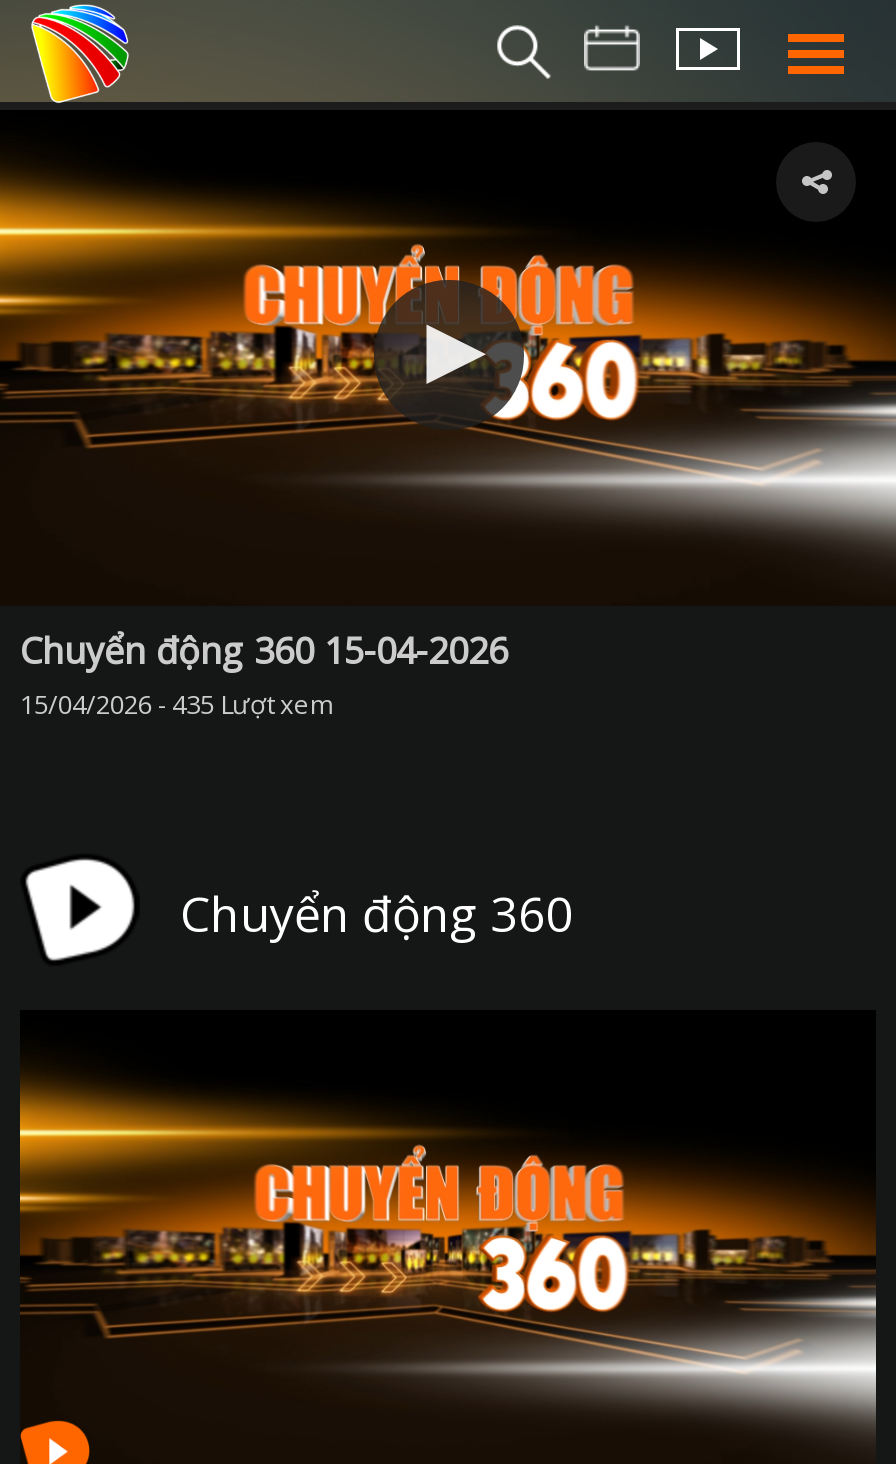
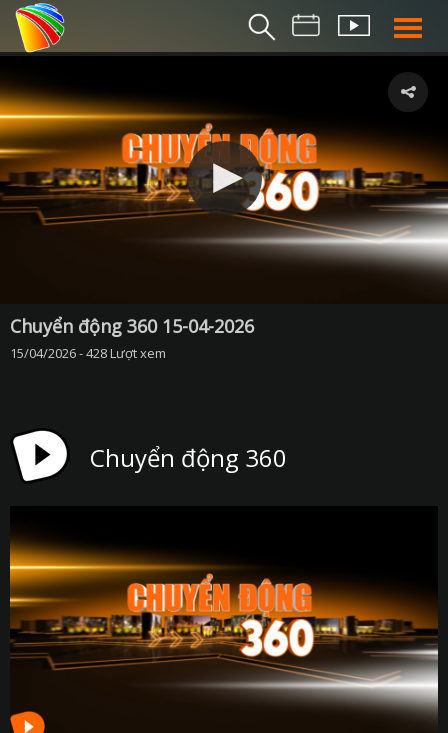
- 15/04/2026 - 435 Lượt xem
+ 15/04/2026 - 428 Lượt xem
